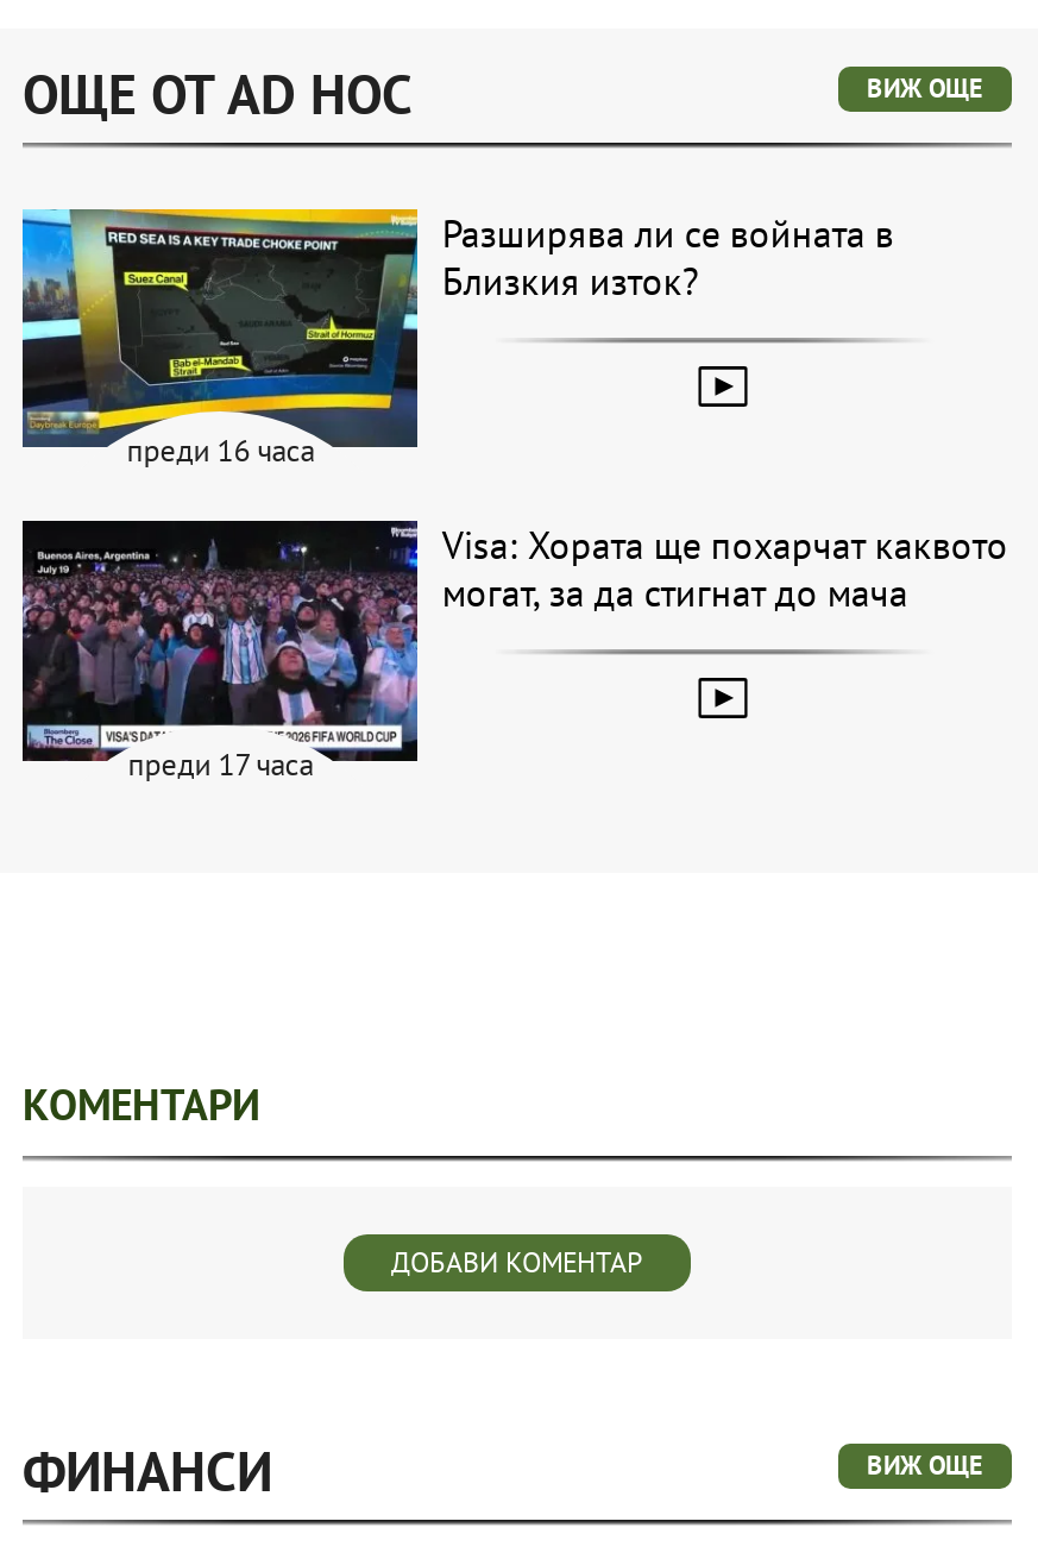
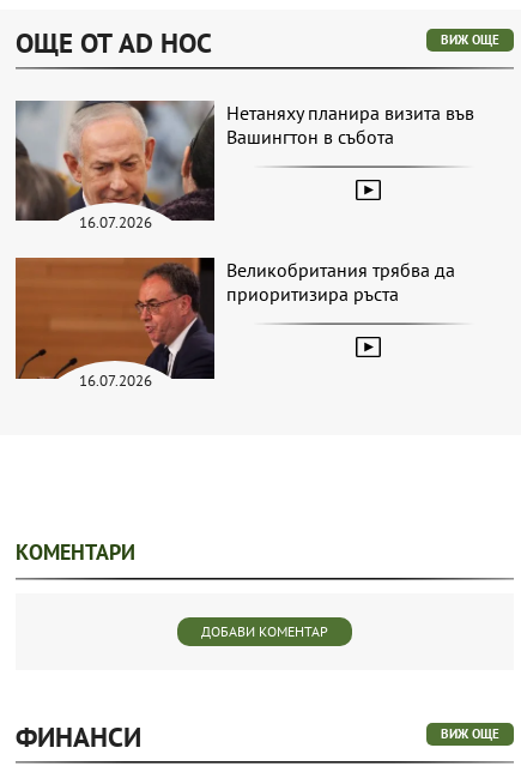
- [image]
- преди 16 часа
+ [image]
+ 16.07.2026

- Разширява ли се войната в
- Близкия изток?
+ Нетаняху планира визита във
+ Вашингтон в събота

- [image]
- преди 17 часа
+ [image]
+ 16.07.2026

- Visa: Хората ще похарчат каквото
- могат, за да стигнат до мача
+ Великобритания трябва да
+ приоритизира ръста
